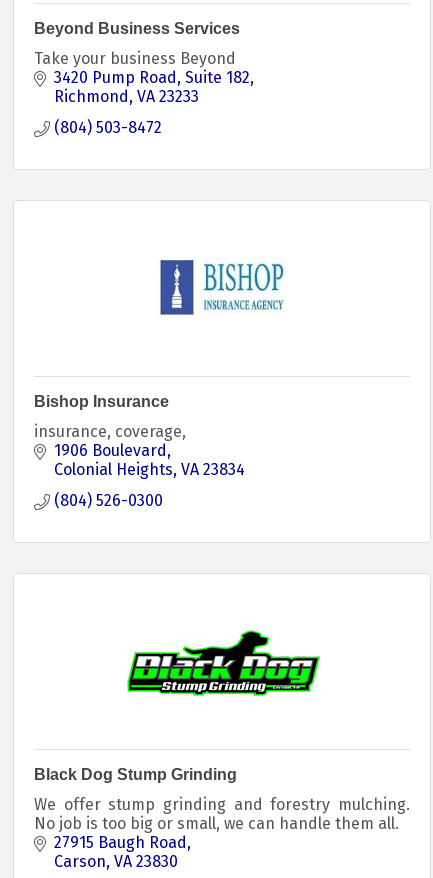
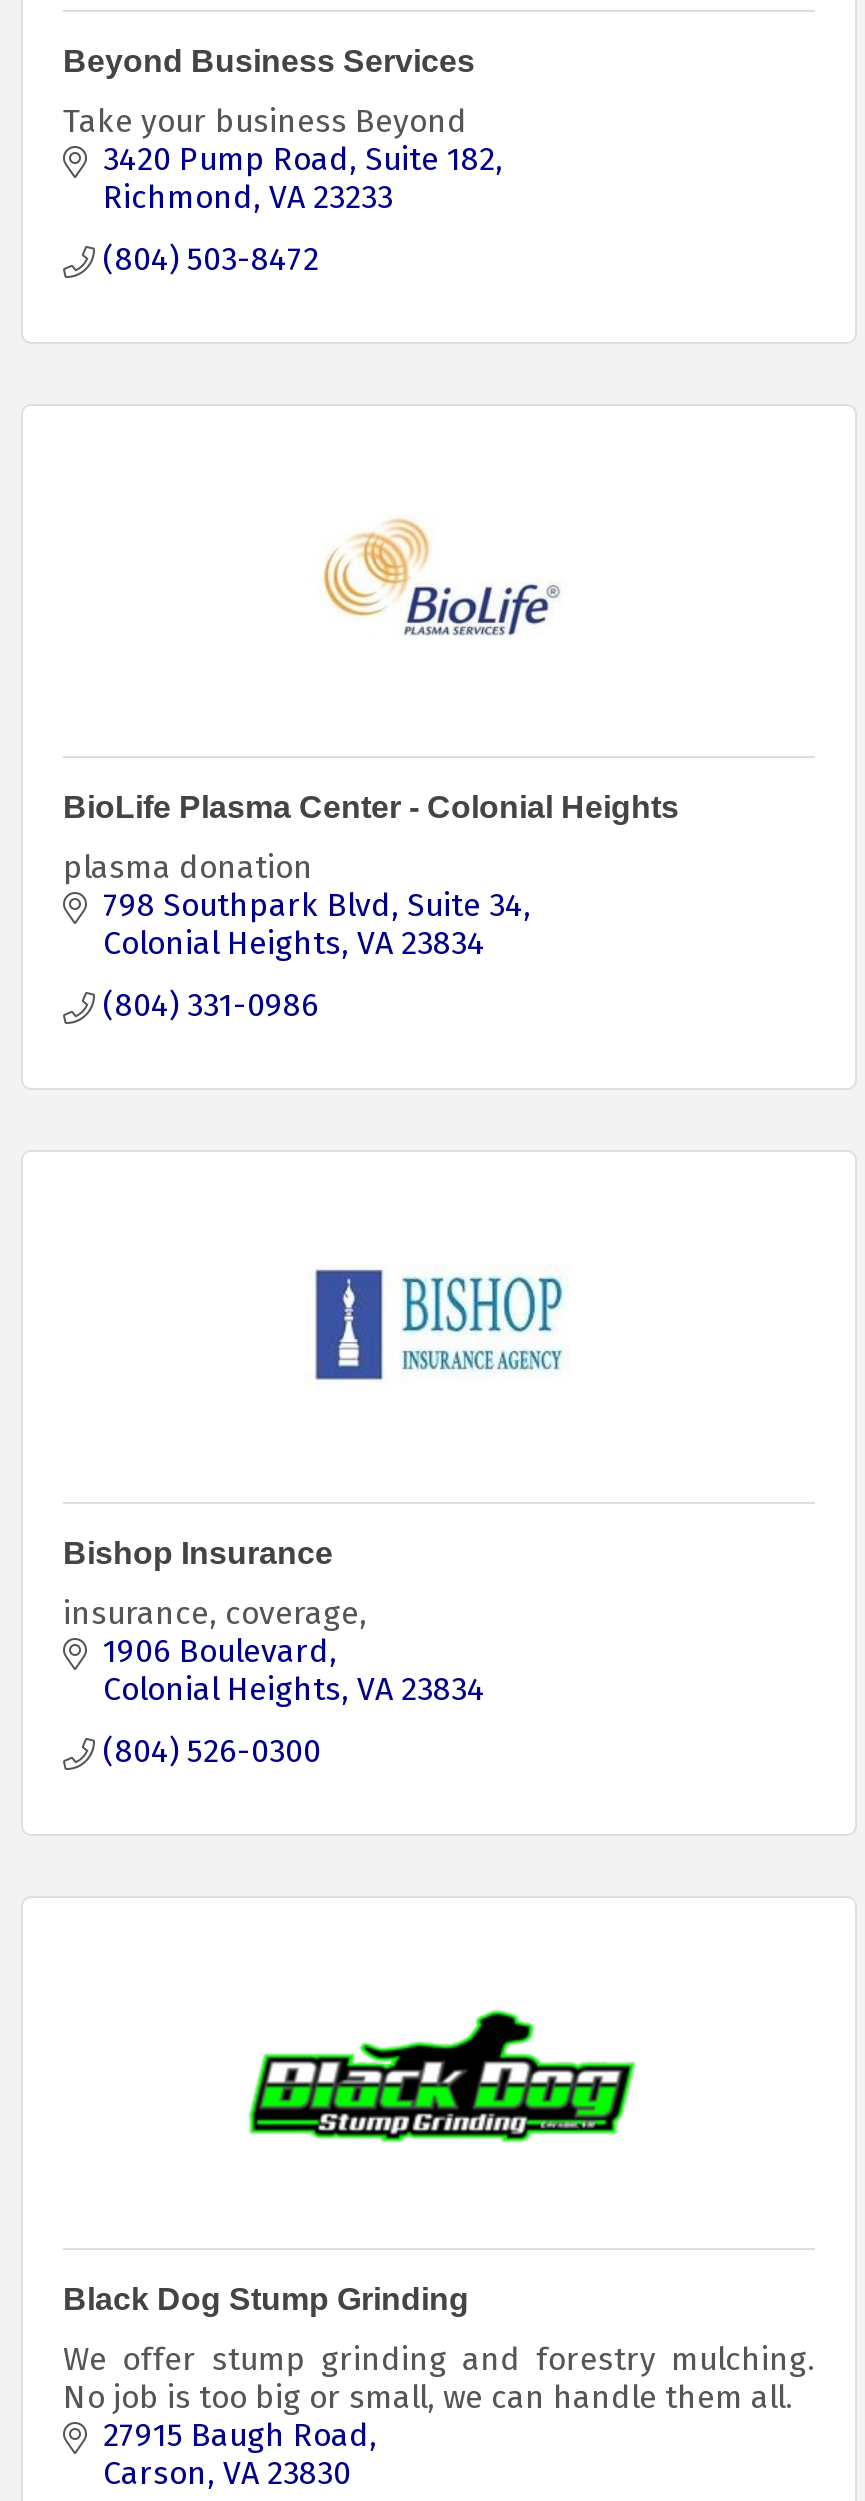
+ BioLife Plasma Center - Colonial Heights
+ plasma donation
+ 798 Southpark Blvd Suite 34
+ Colonial Heights VA 23834
+ (804) 331-0986

+ [image]
